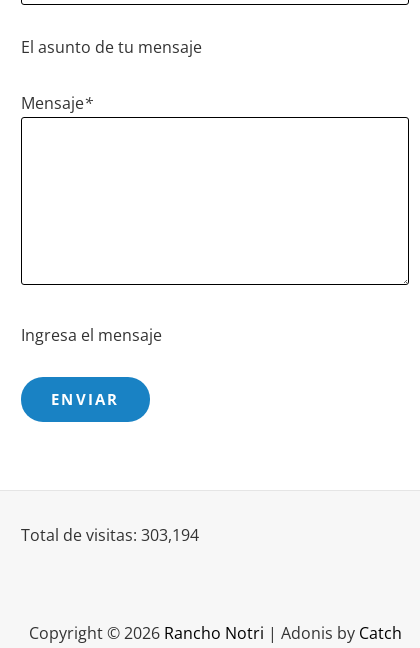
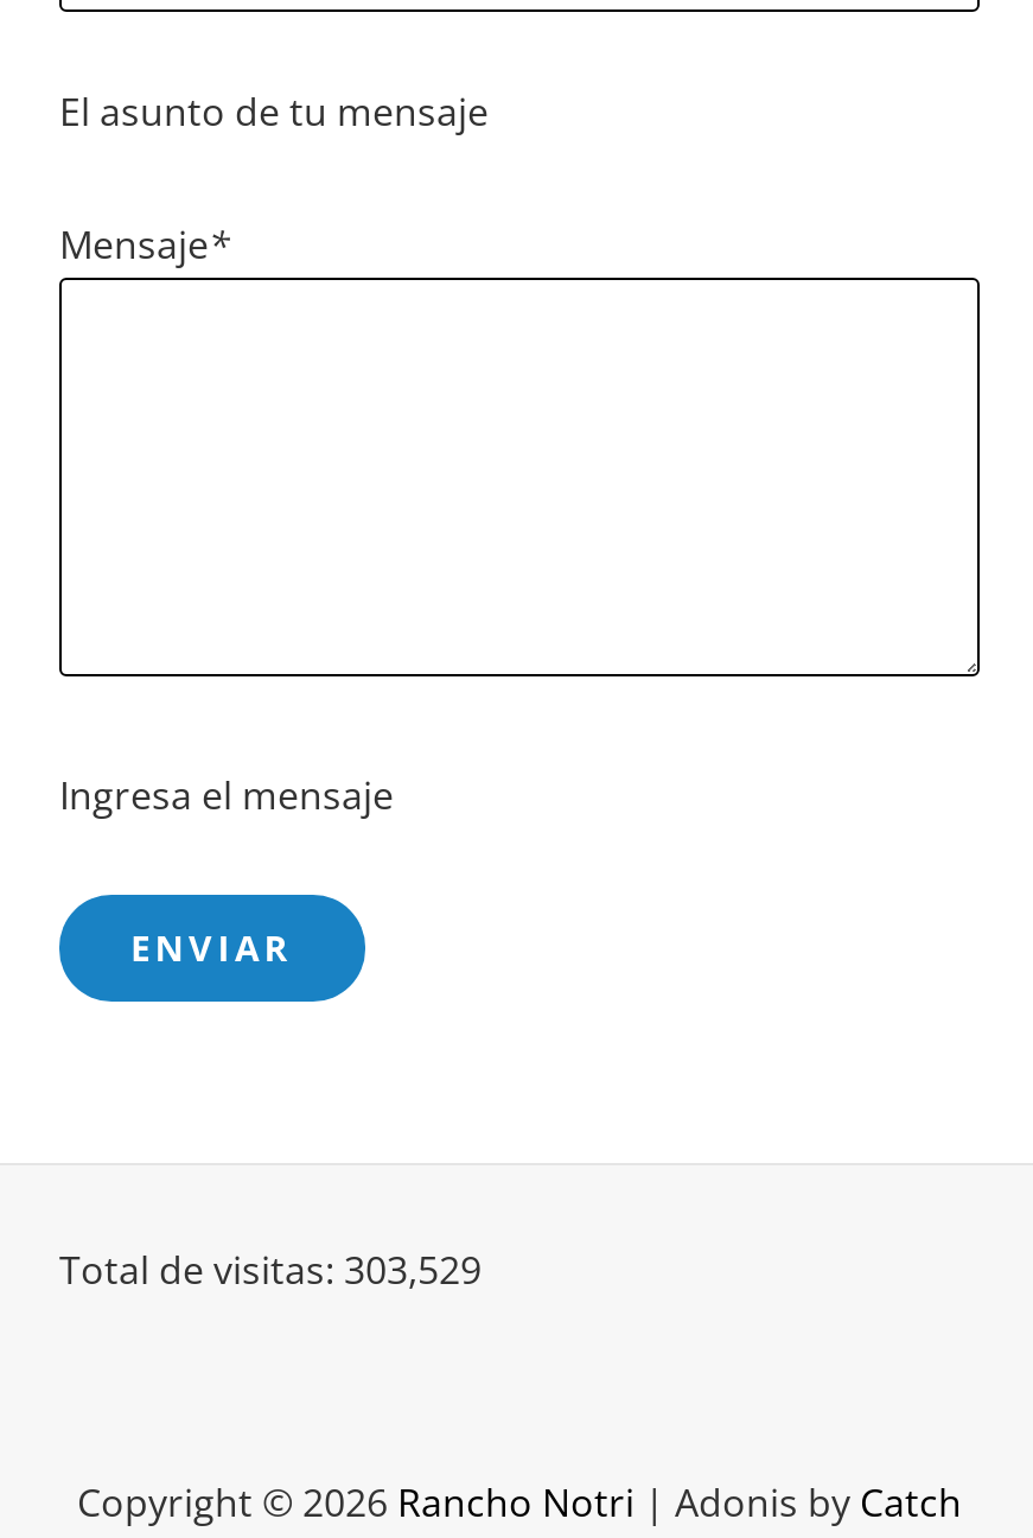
- Total de visitas: 303,194
+ Total de visitas: 303,529
